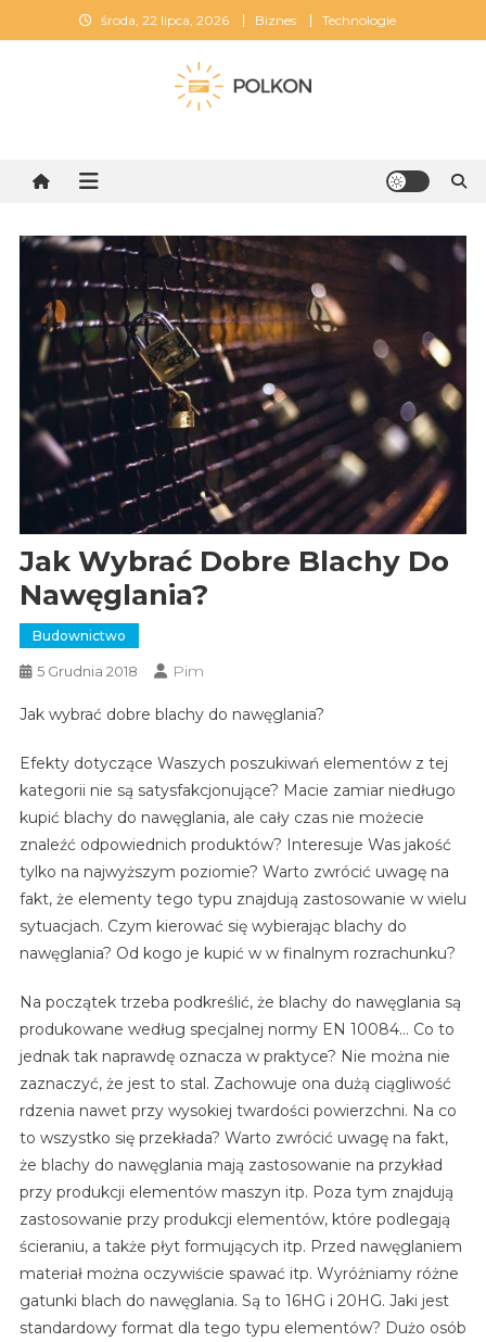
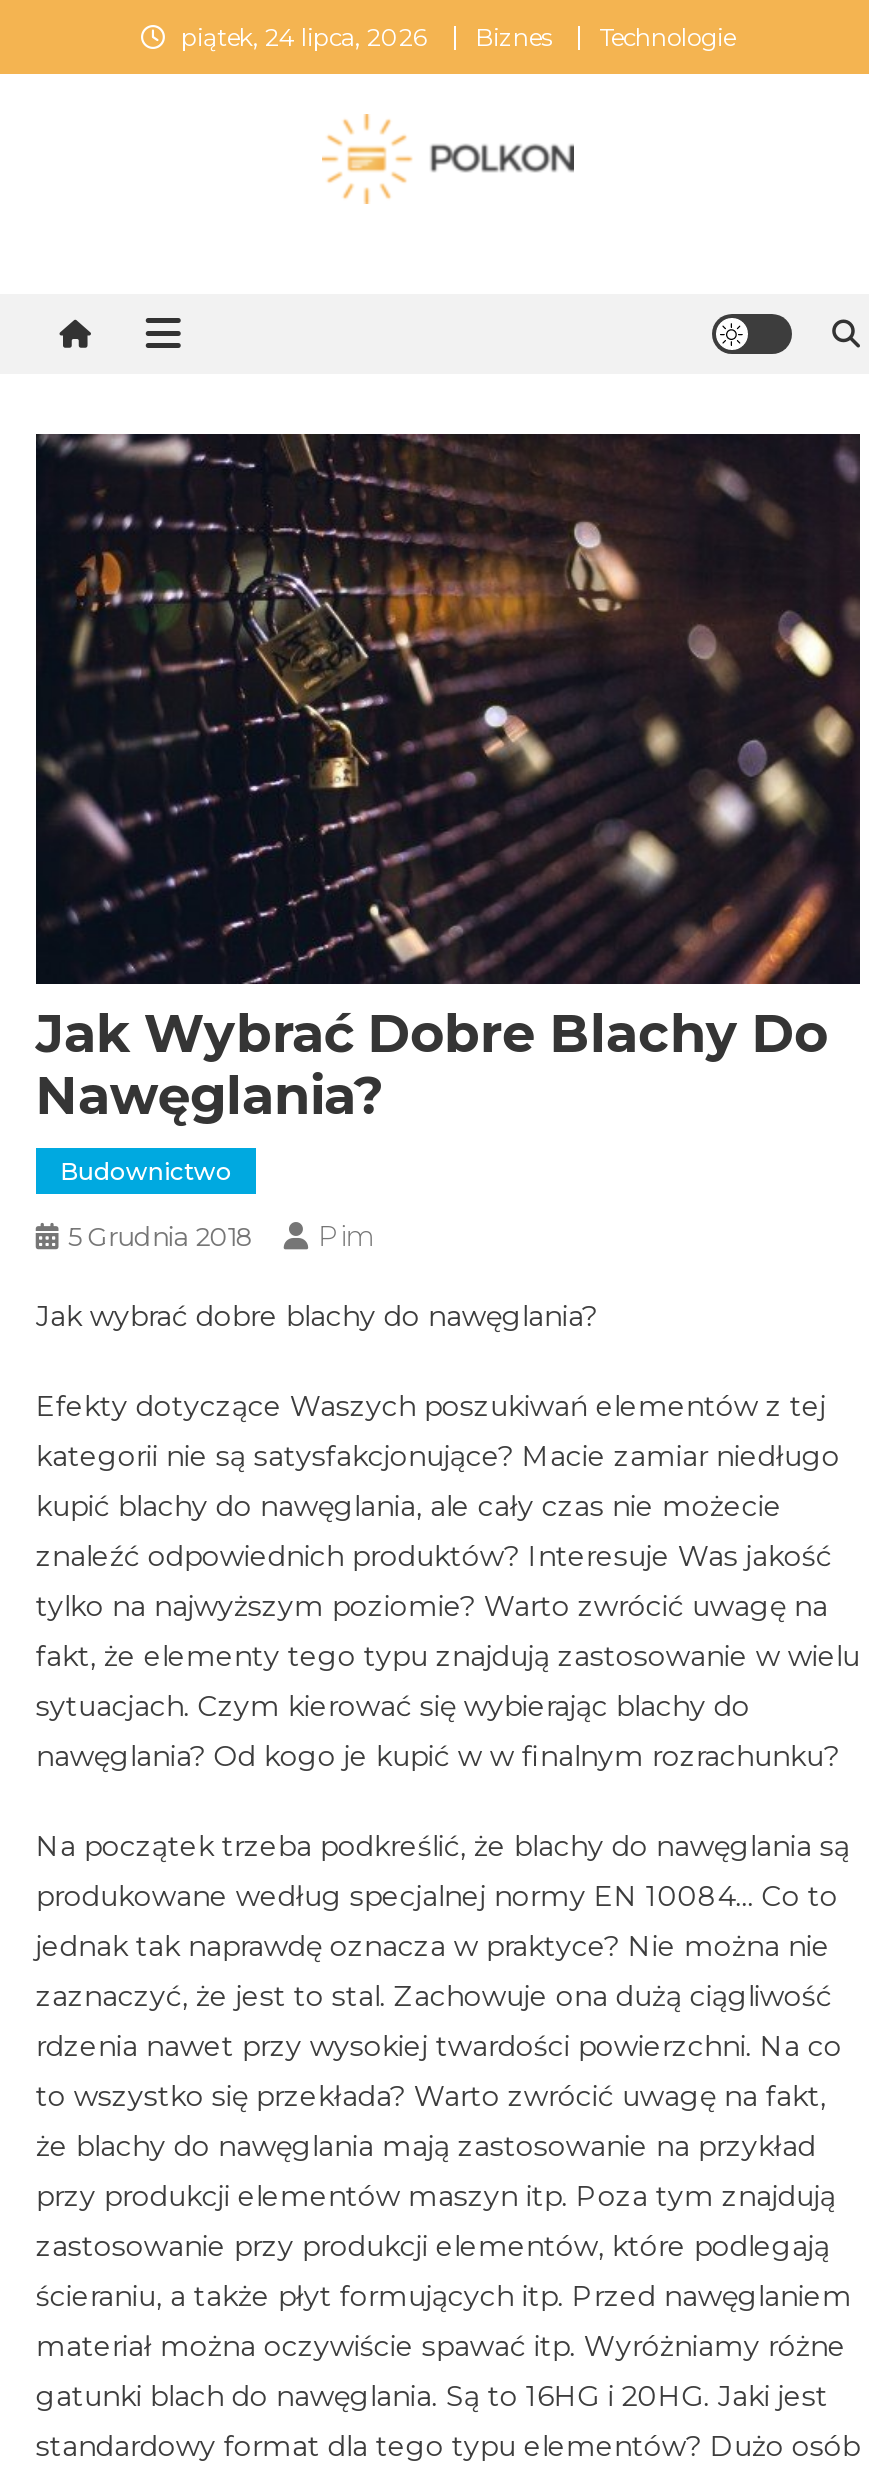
- środa, 22 lipca, 2026 Biznes Technologie
+ piątek, 24 lipca, 2026 Biznes Technologie
